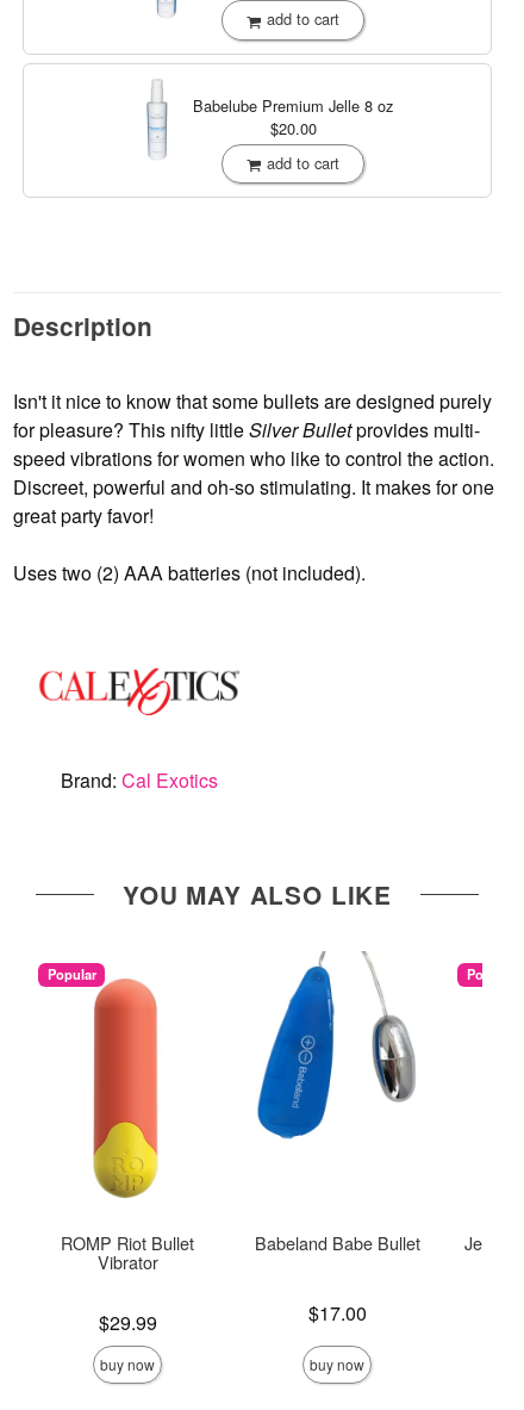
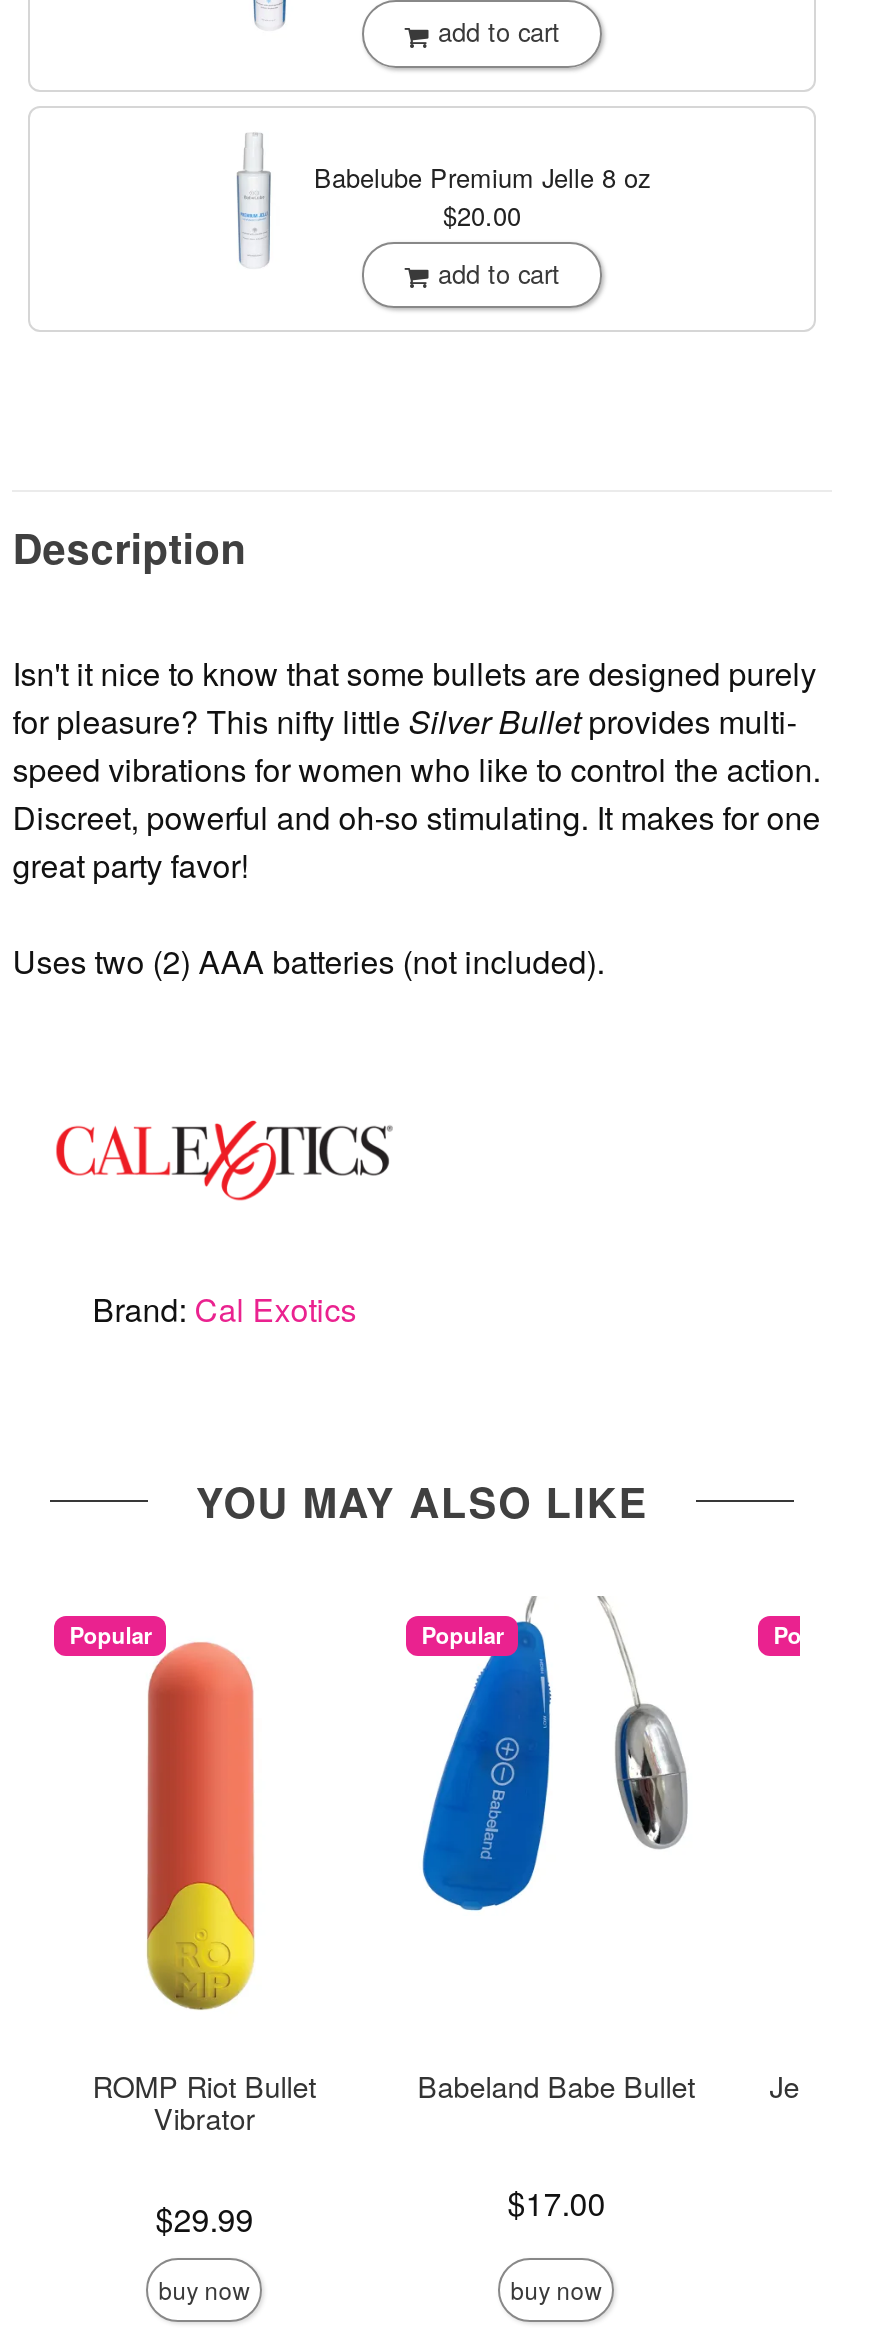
+ Popular
